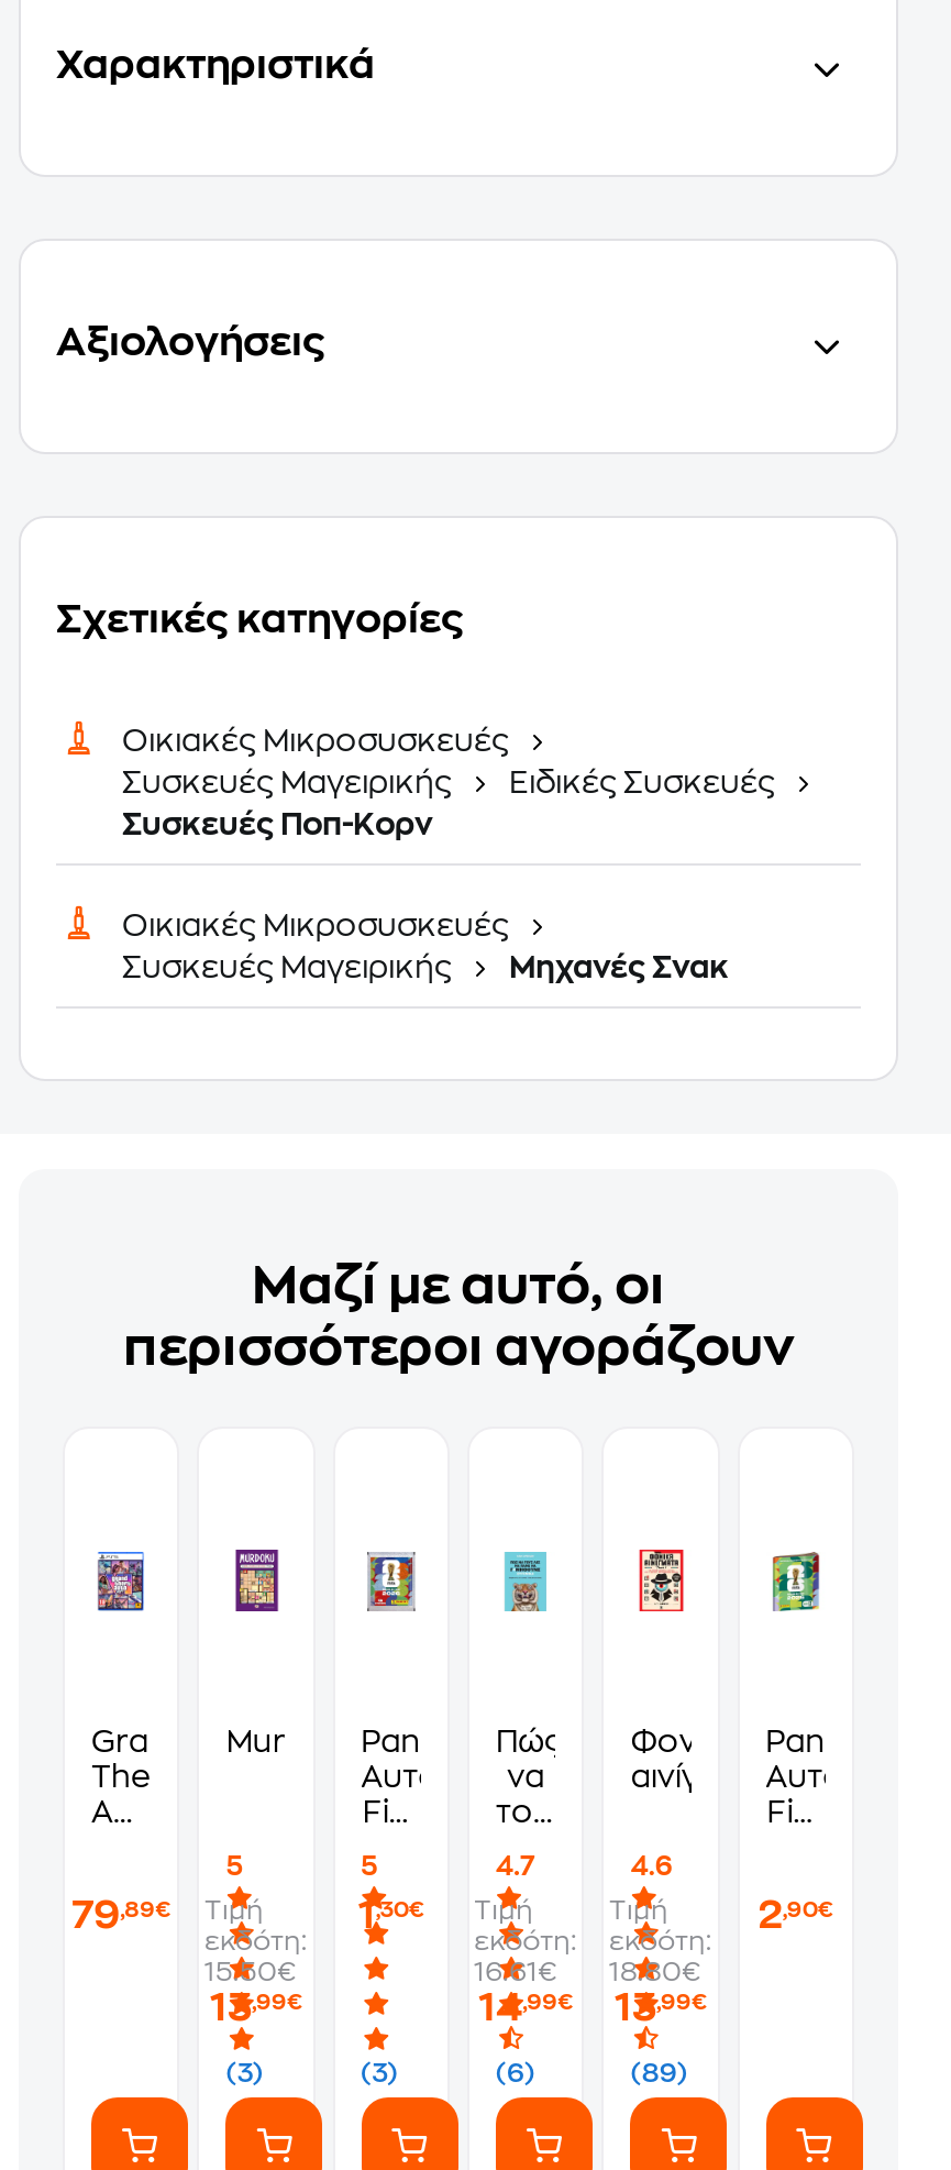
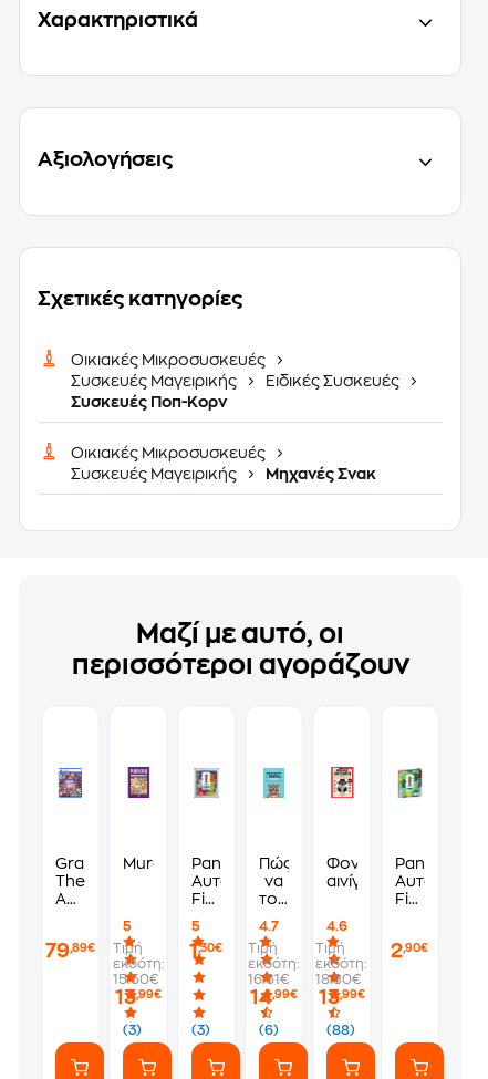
- (89)
+ (88)
